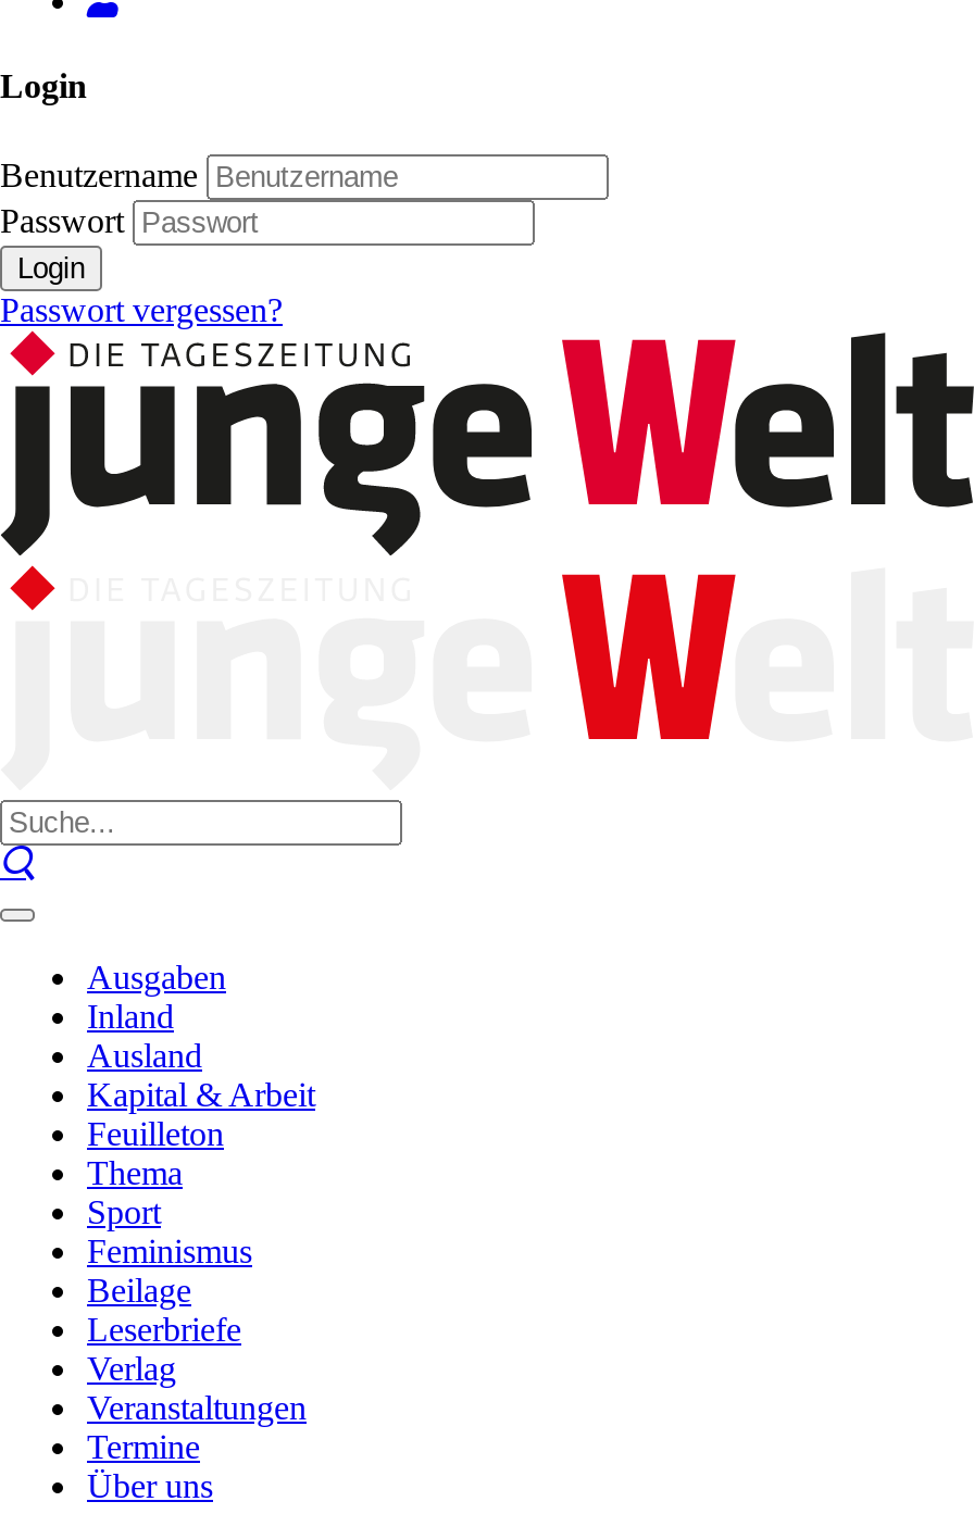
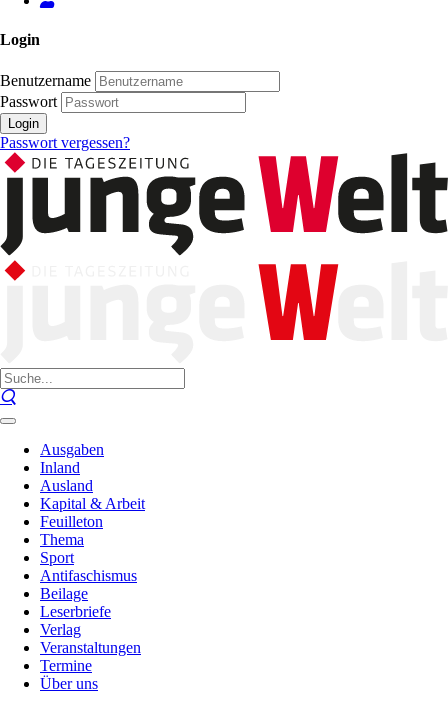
- Feminismus
+ Antifaschismus
